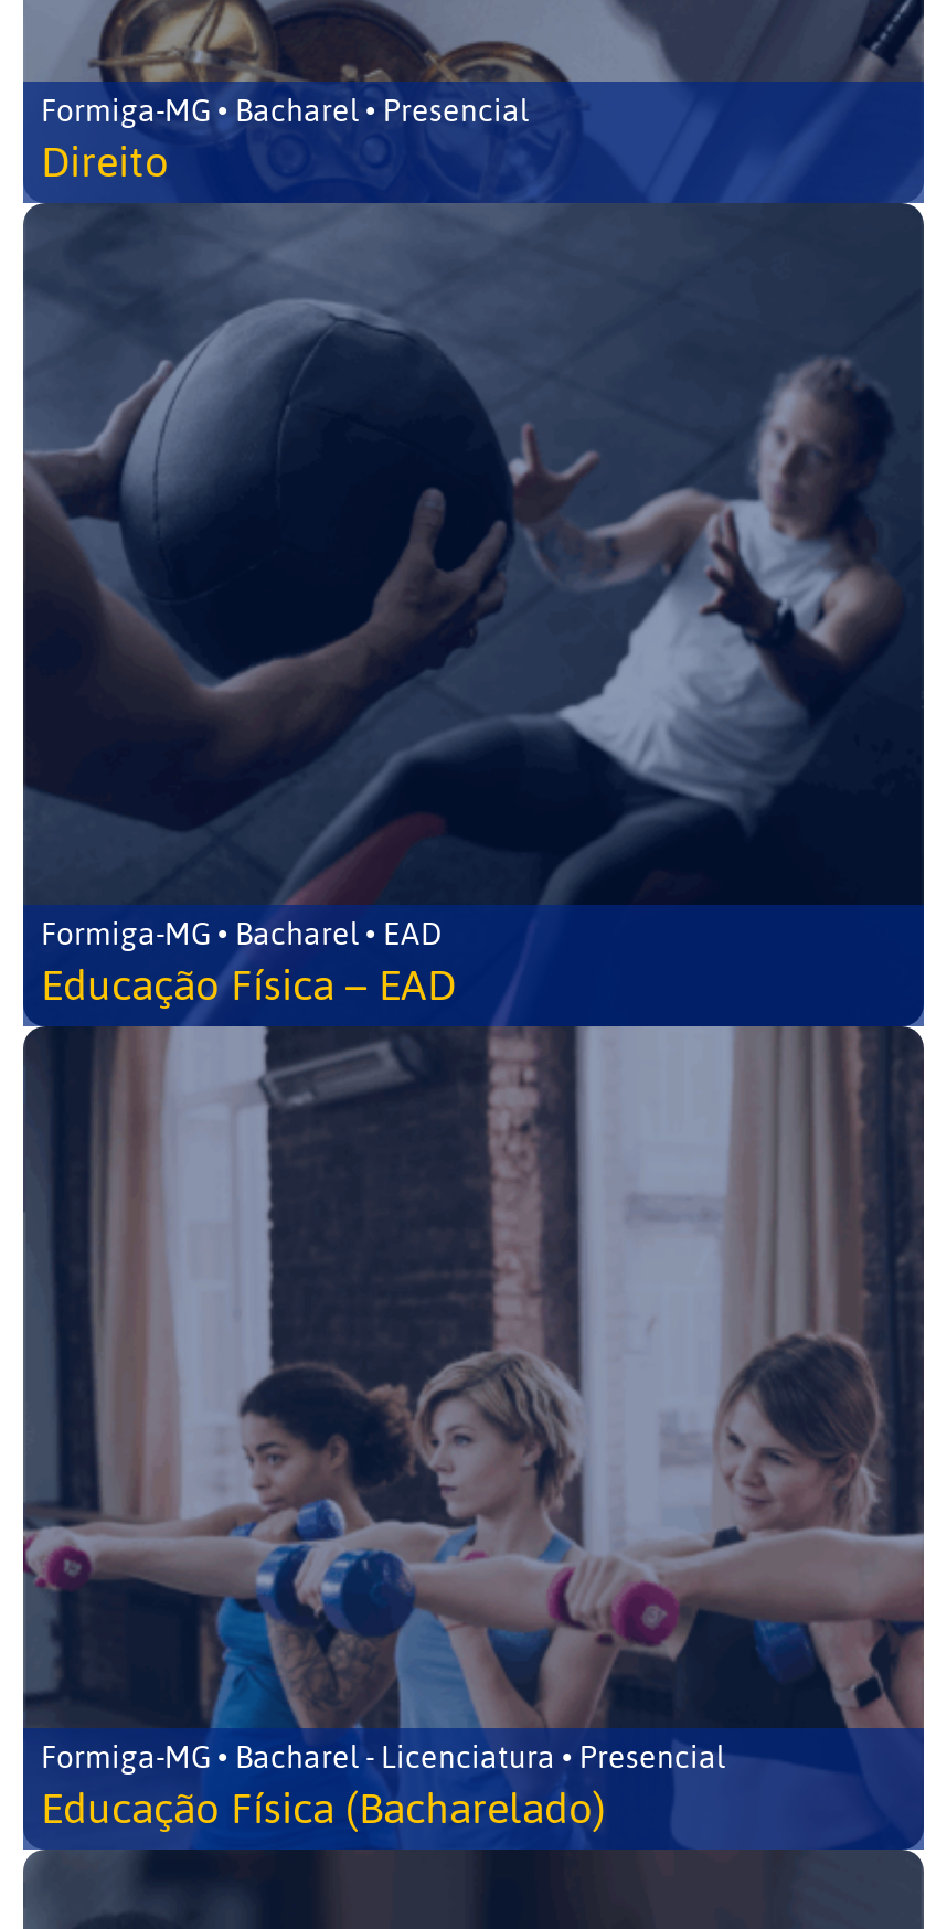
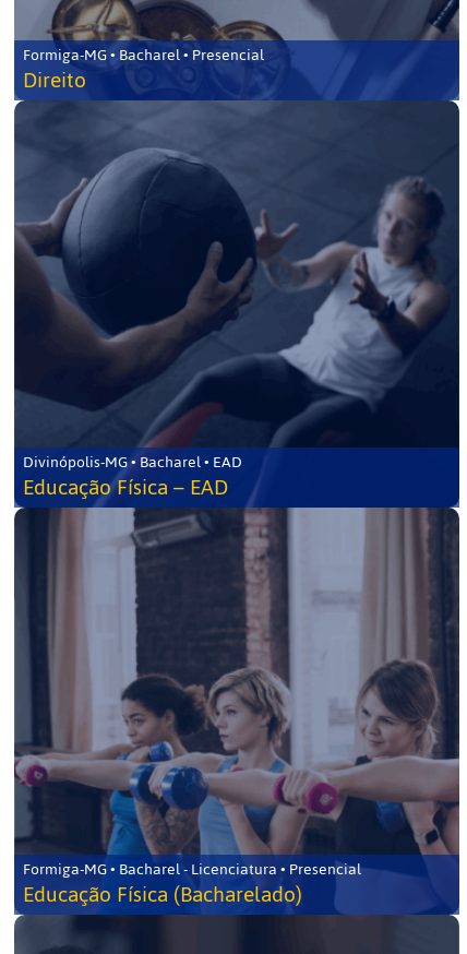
- Formiga-MG • Bacharel • EAD
+ Divinópolis-MG • Bacharel • EAD
